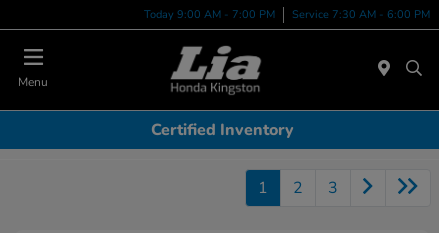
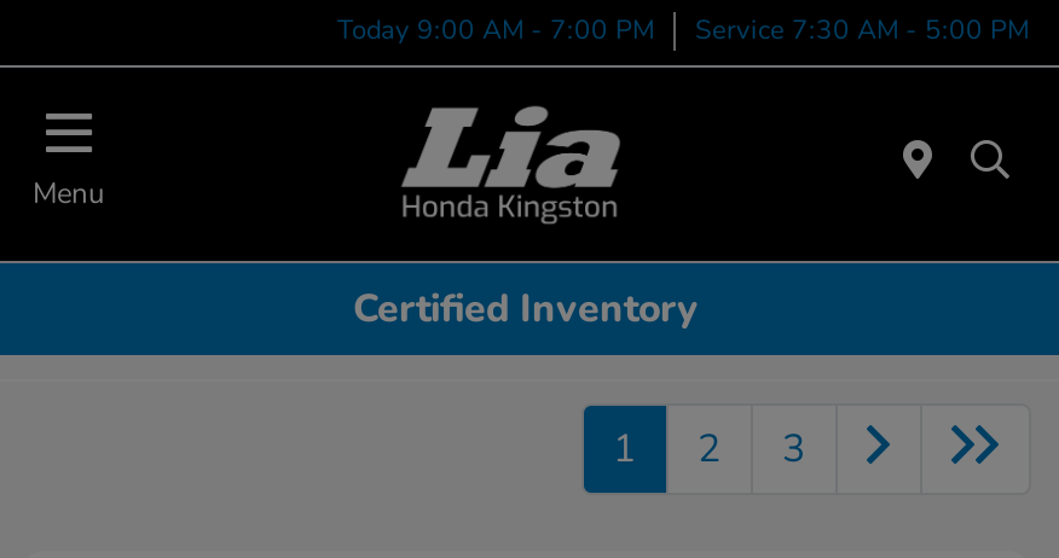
- Today 9:00 AM - 7:00 PM Service 7:30 AM - 6:00 PM
+ Today 9:00 AM - 7:00 PM Service 7:30 AM - 5:00 PM
